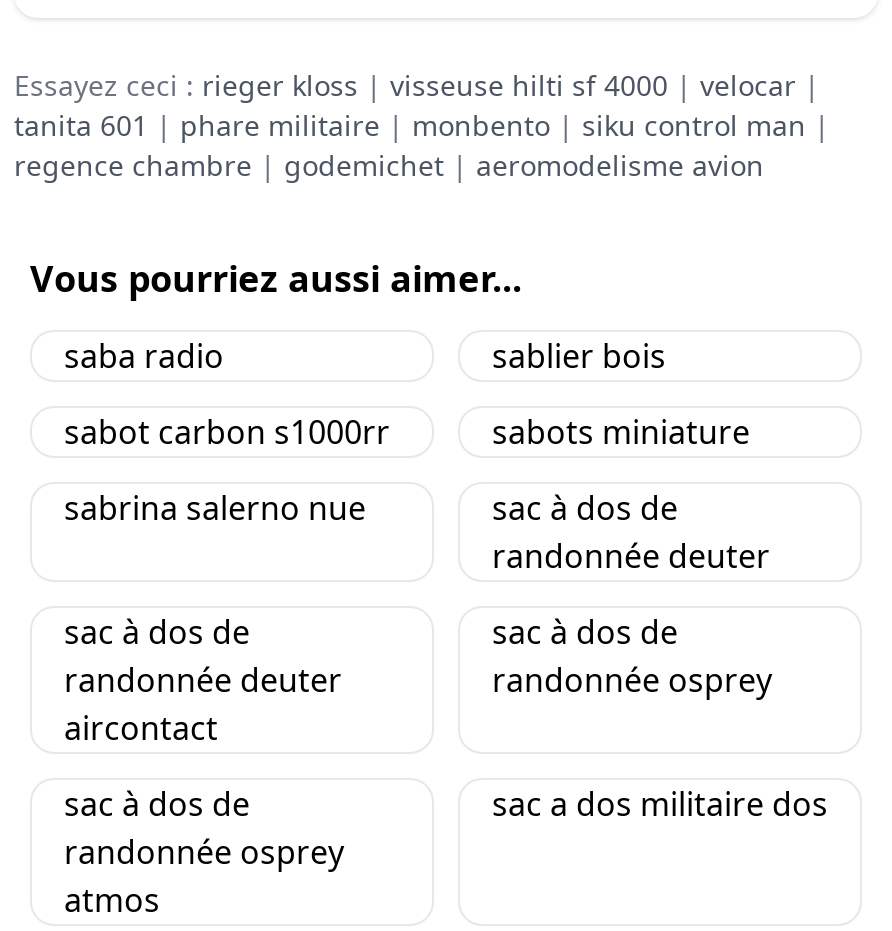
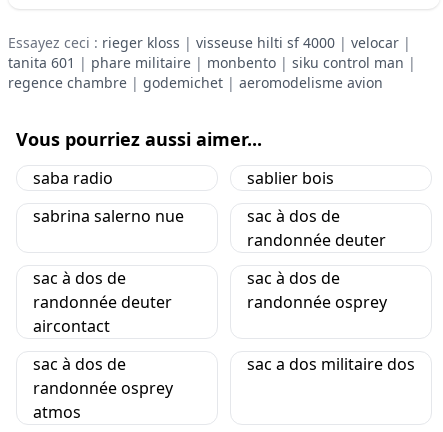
- sabot carbon s1000rr
- sabots miniature
